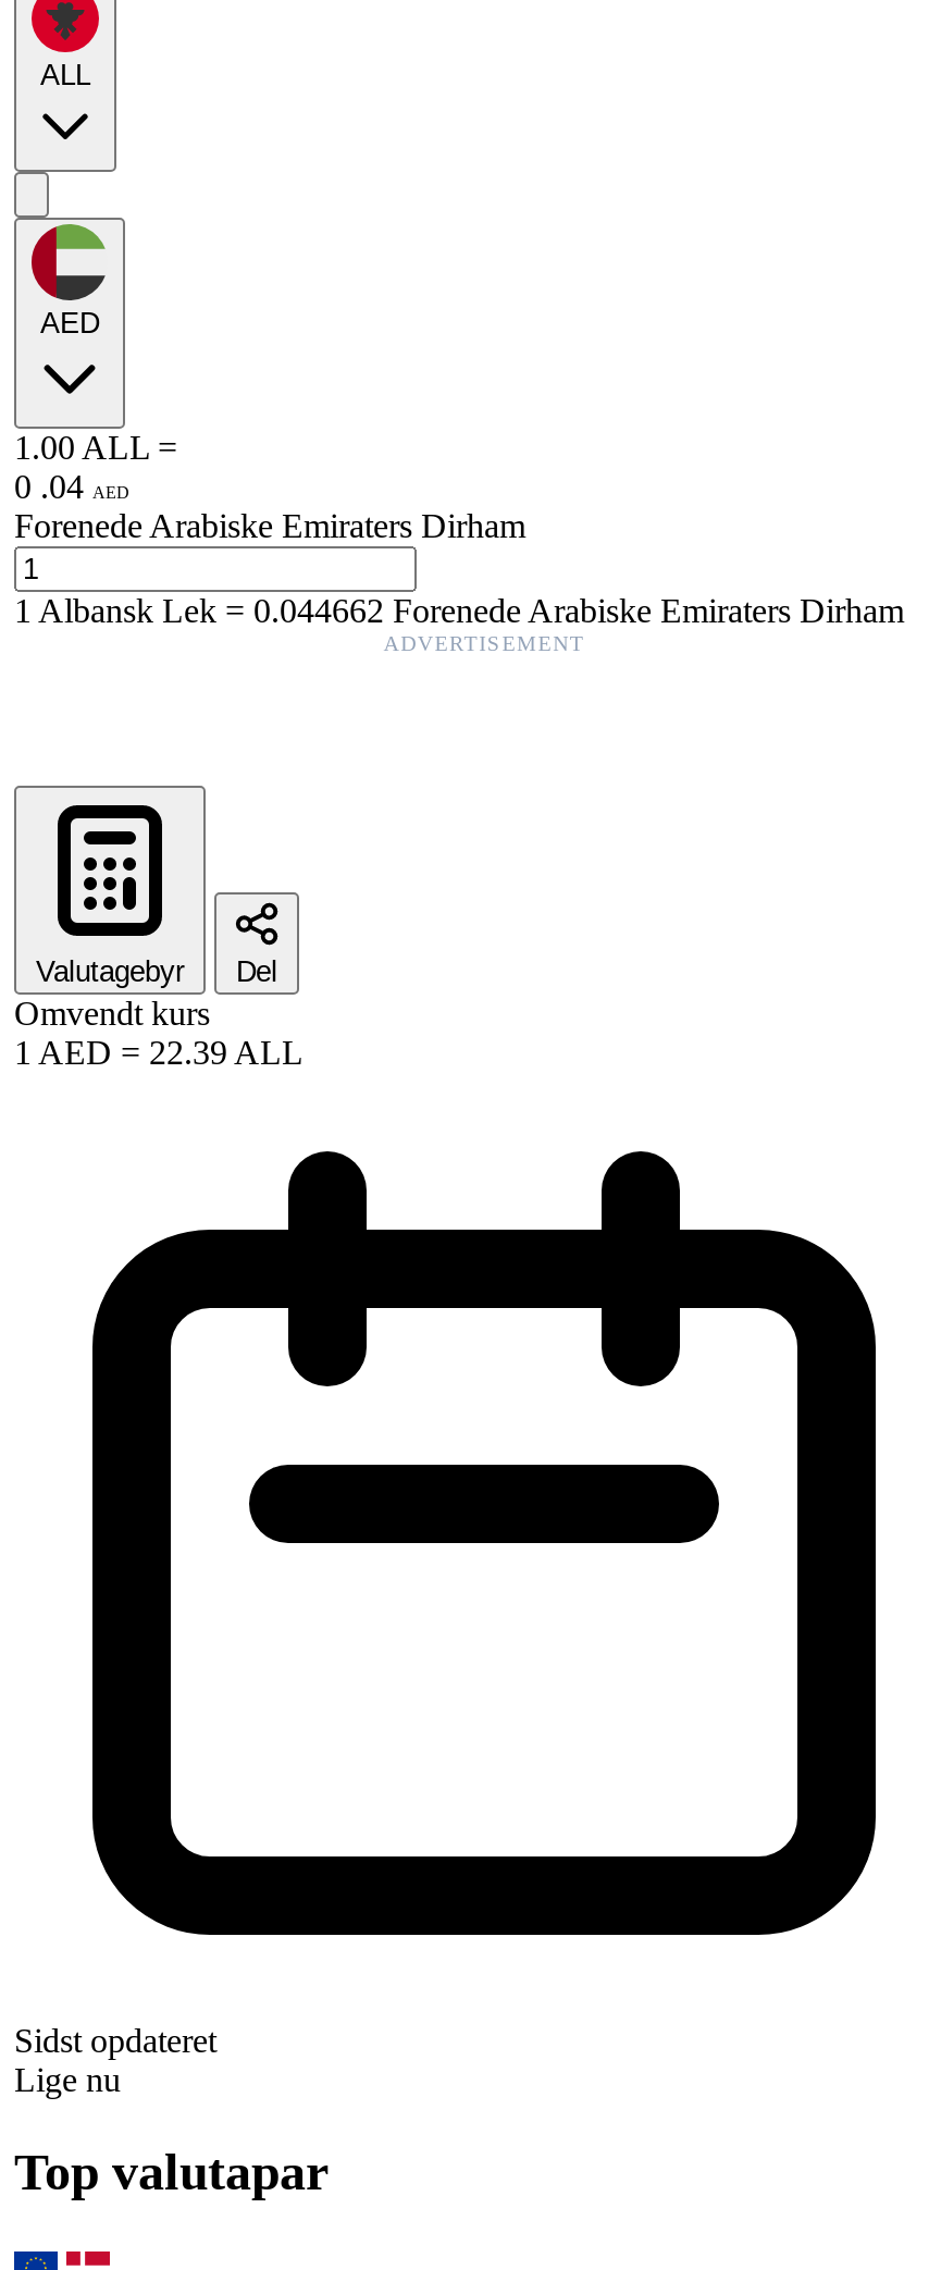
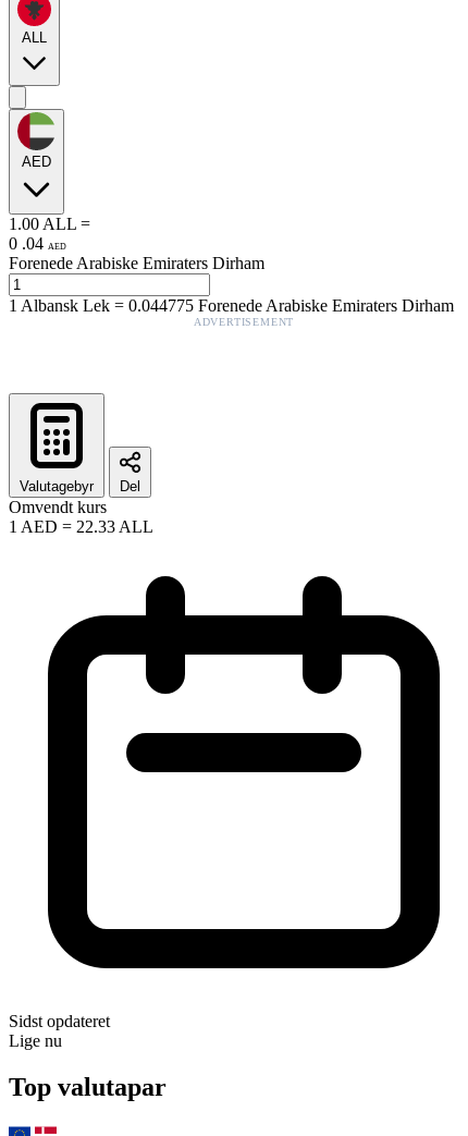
- 1Albansk Lek=0.044662 Forenede Arabiske Emiraters Dirham
+ 1Albansk Lek=0.044775 Forenede Arabiske Emiraters Dirham

- 1 AED = 22.39 ALL
+ 1 AED = 22.33 ALL
